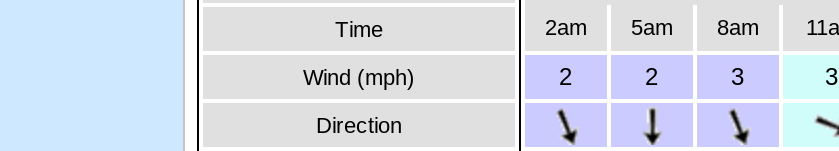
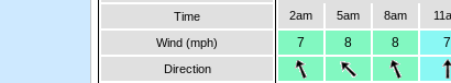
- 2
+ 7

- 2
+ 8

- 3
+ 8

- 3
+ 7
